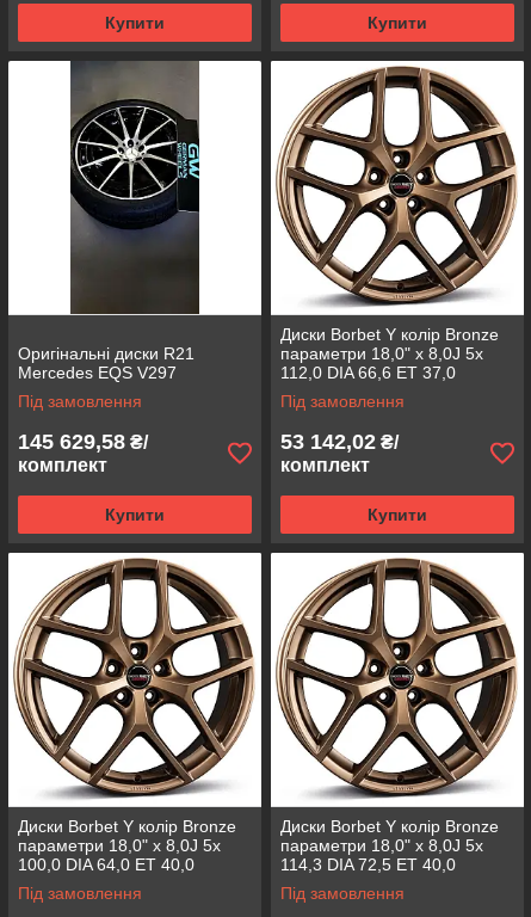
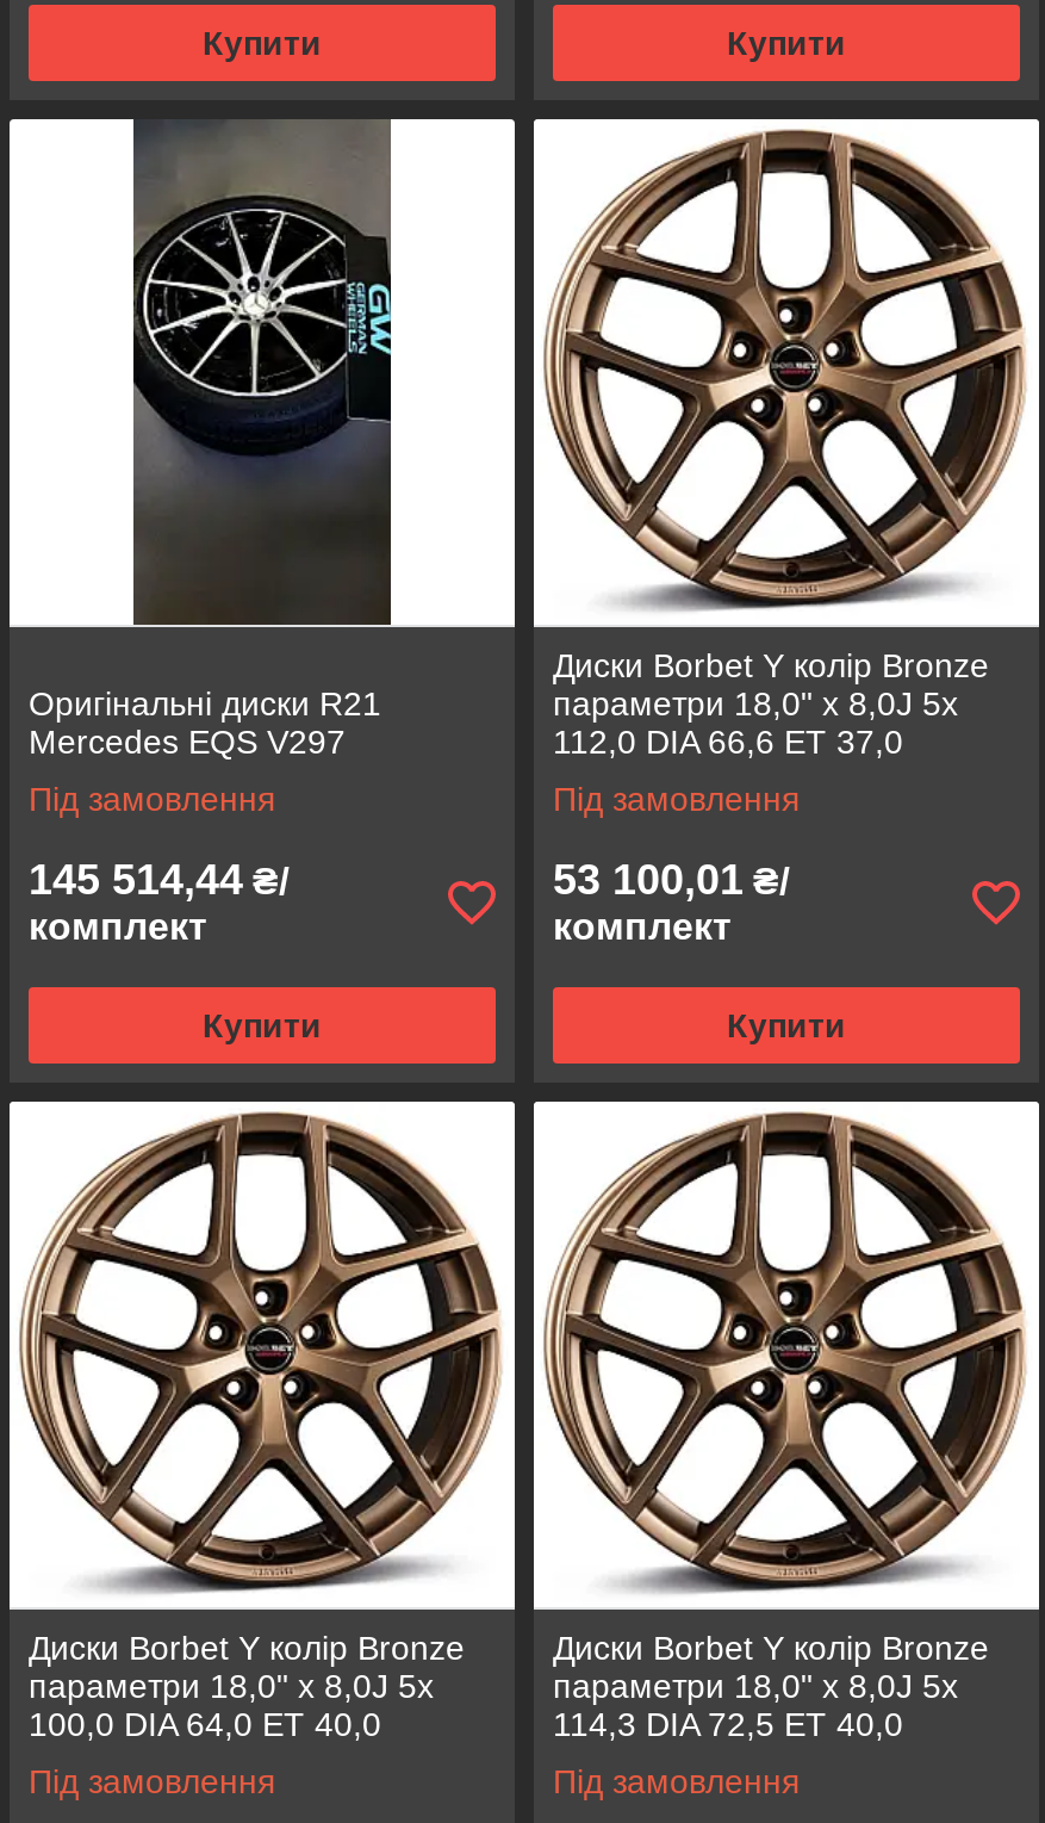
- 145 629,58 ₴/
+ 145 514,44 ₴/

- 53 142,02 ₴/
+ 53 100,01 ₴/
